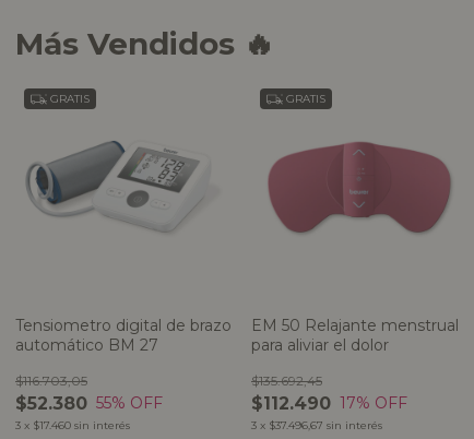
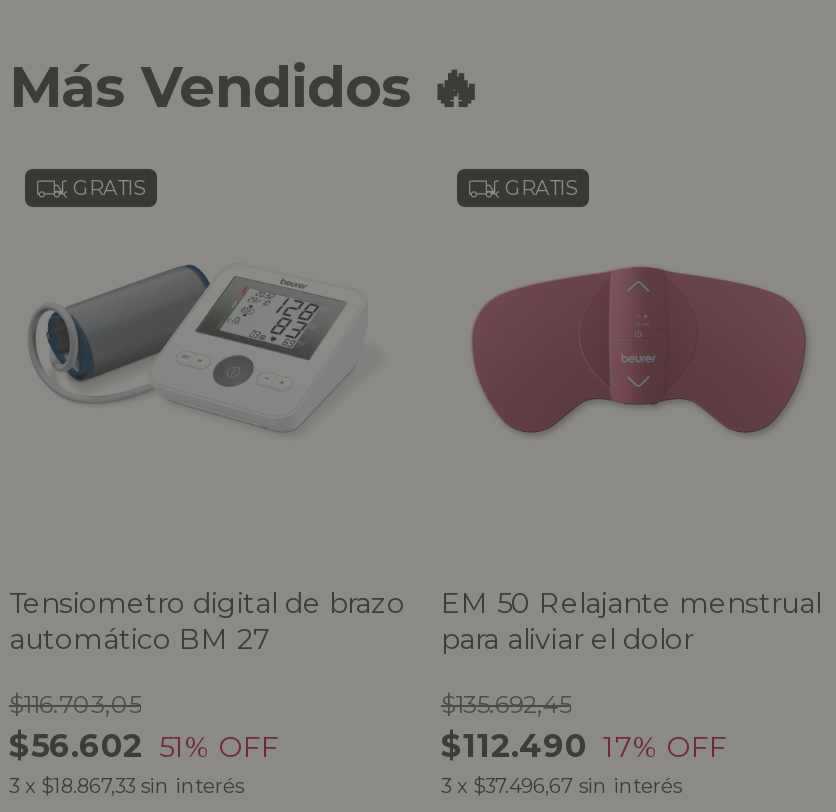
- $52.380
+ $56.602

- 55% OFF
- 3 x $17.460 sin interés
+ 51% OFF
+ 3 x $18.867,33 sin interés
